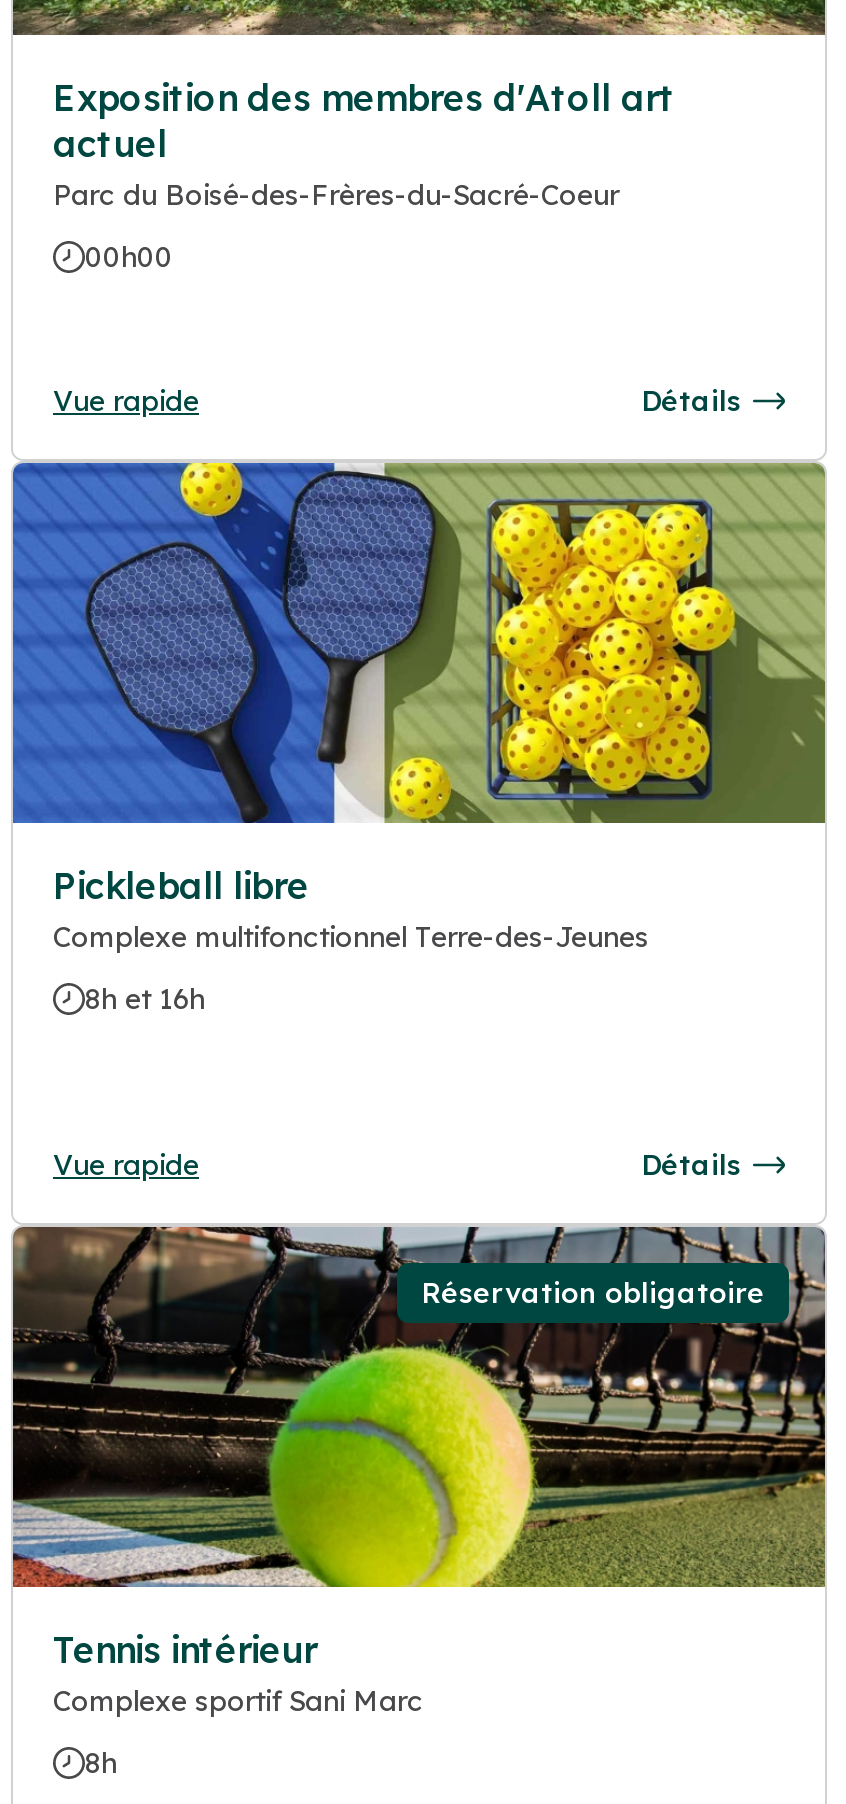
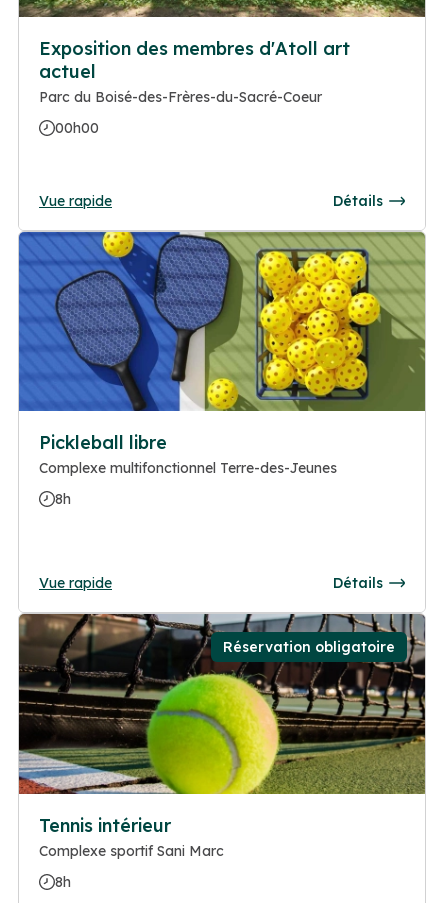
- 8h et 16h
+ 8h
